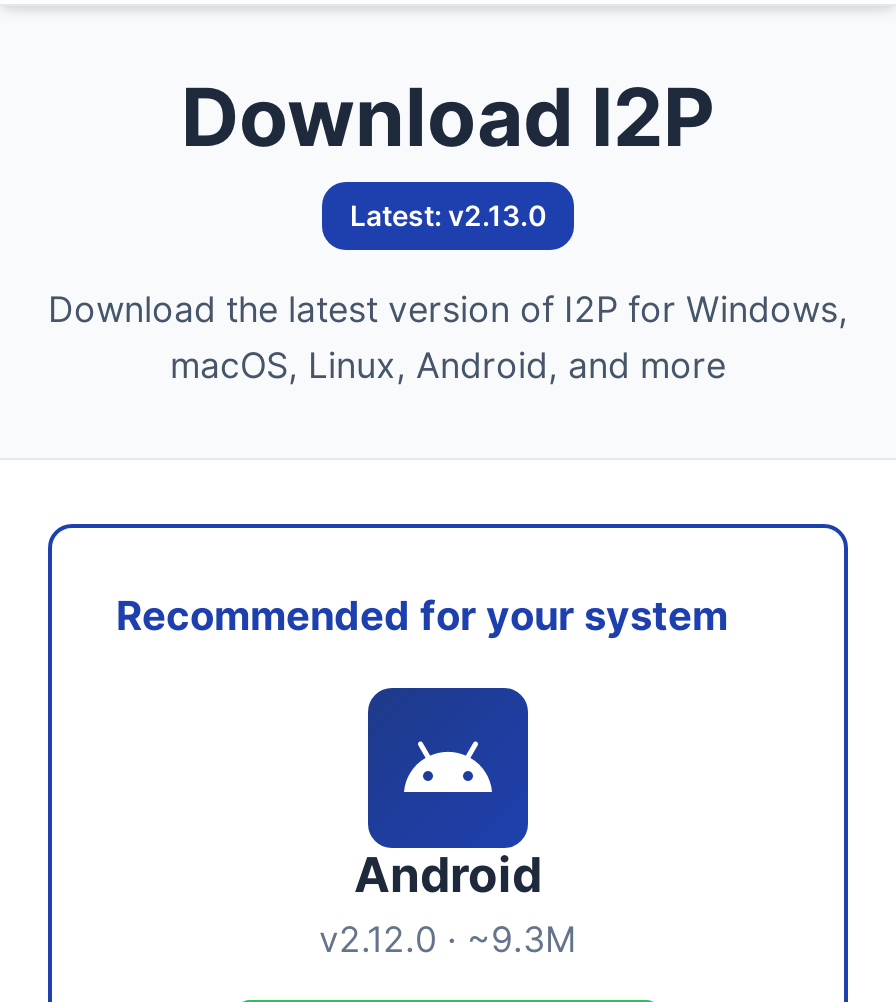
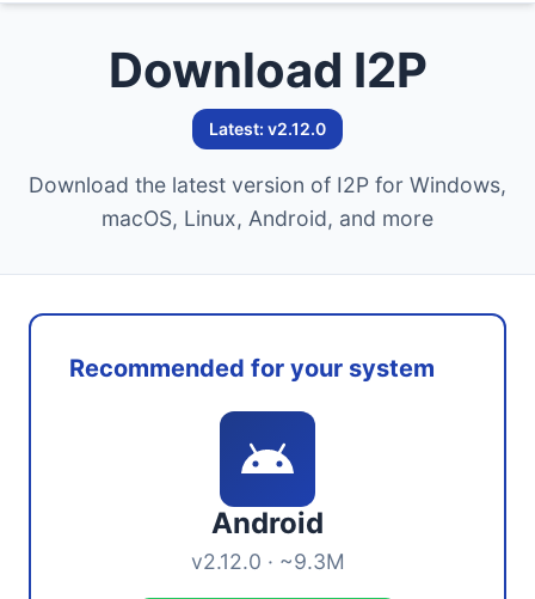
- Latest: v2.13.0
+ Latest: v2.12.0
